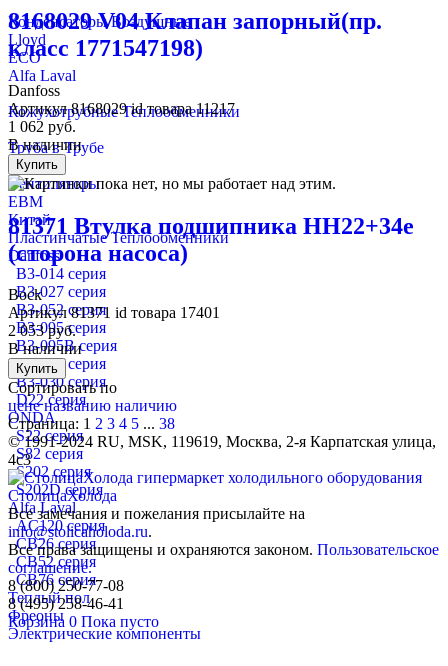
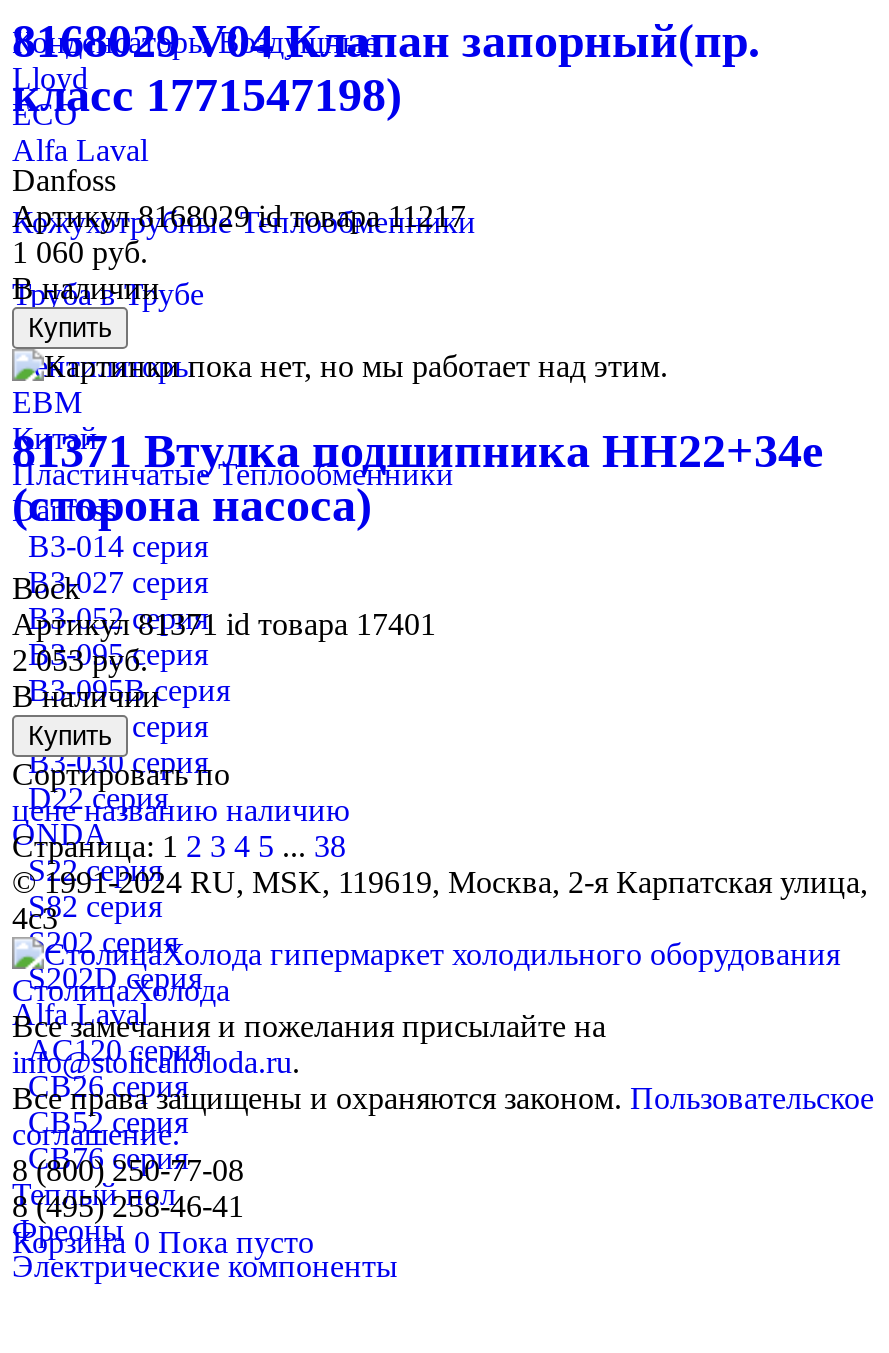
- 1 062руб.
+ 1 060руб.
